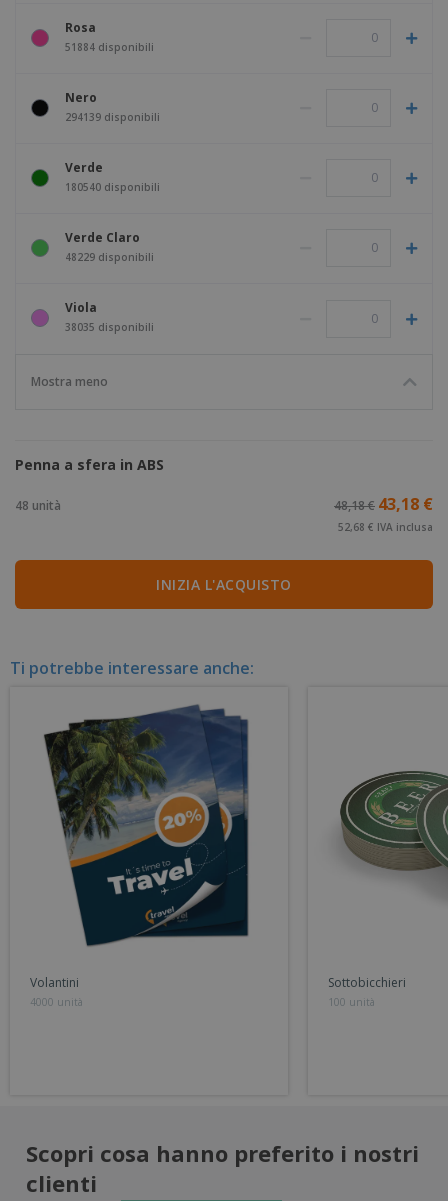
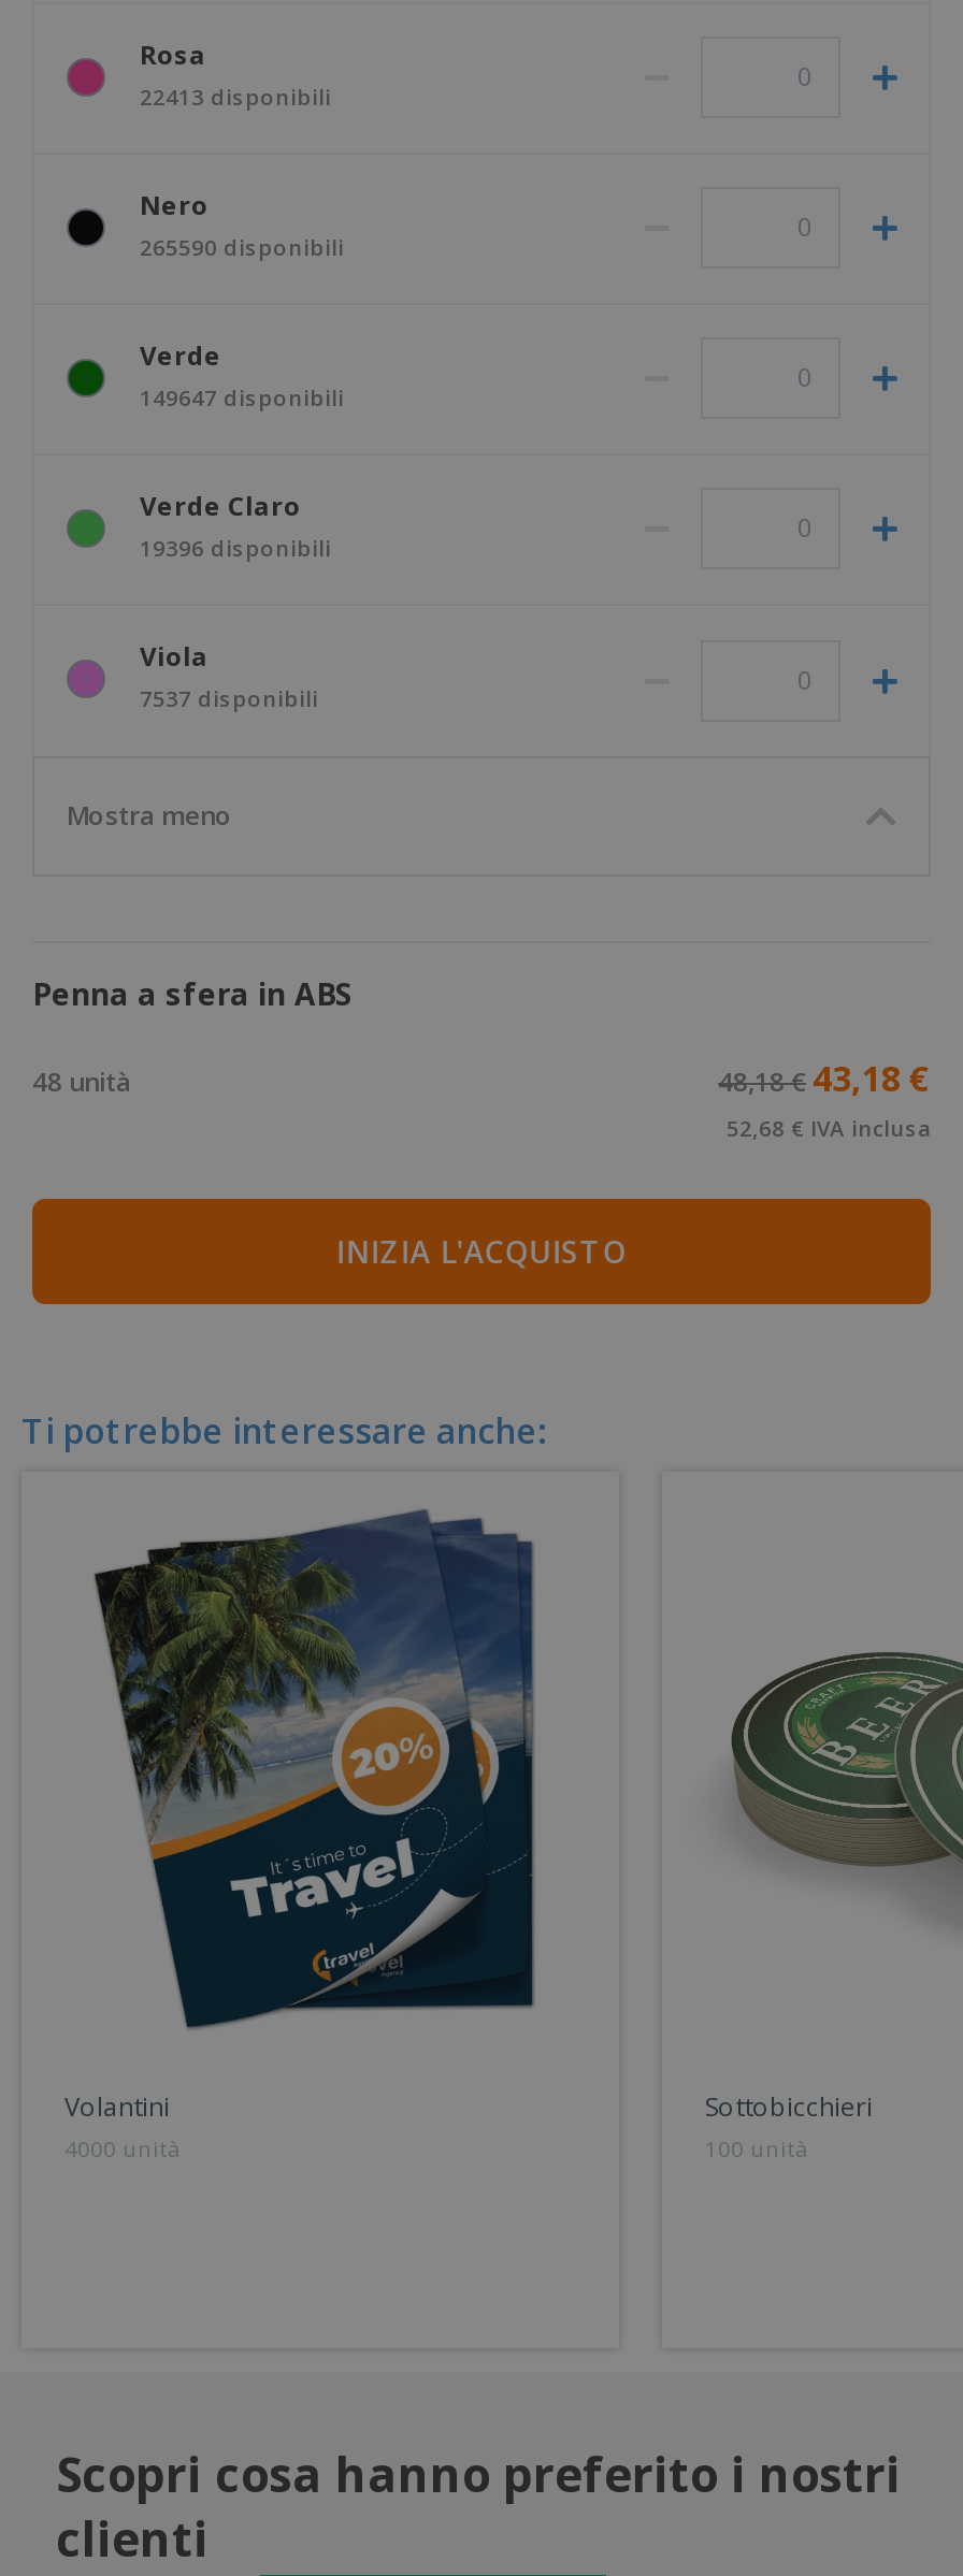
- 51884 disponibili
+ 22413 disponibili

- 294139 disponibili
+ 265590 disponibili

- 180540 disponibili
+ 149647 disponibili

- 48229 disponibili
+ 19396 disponibili

- 38035 disponibili
+ 7537 disponibili
